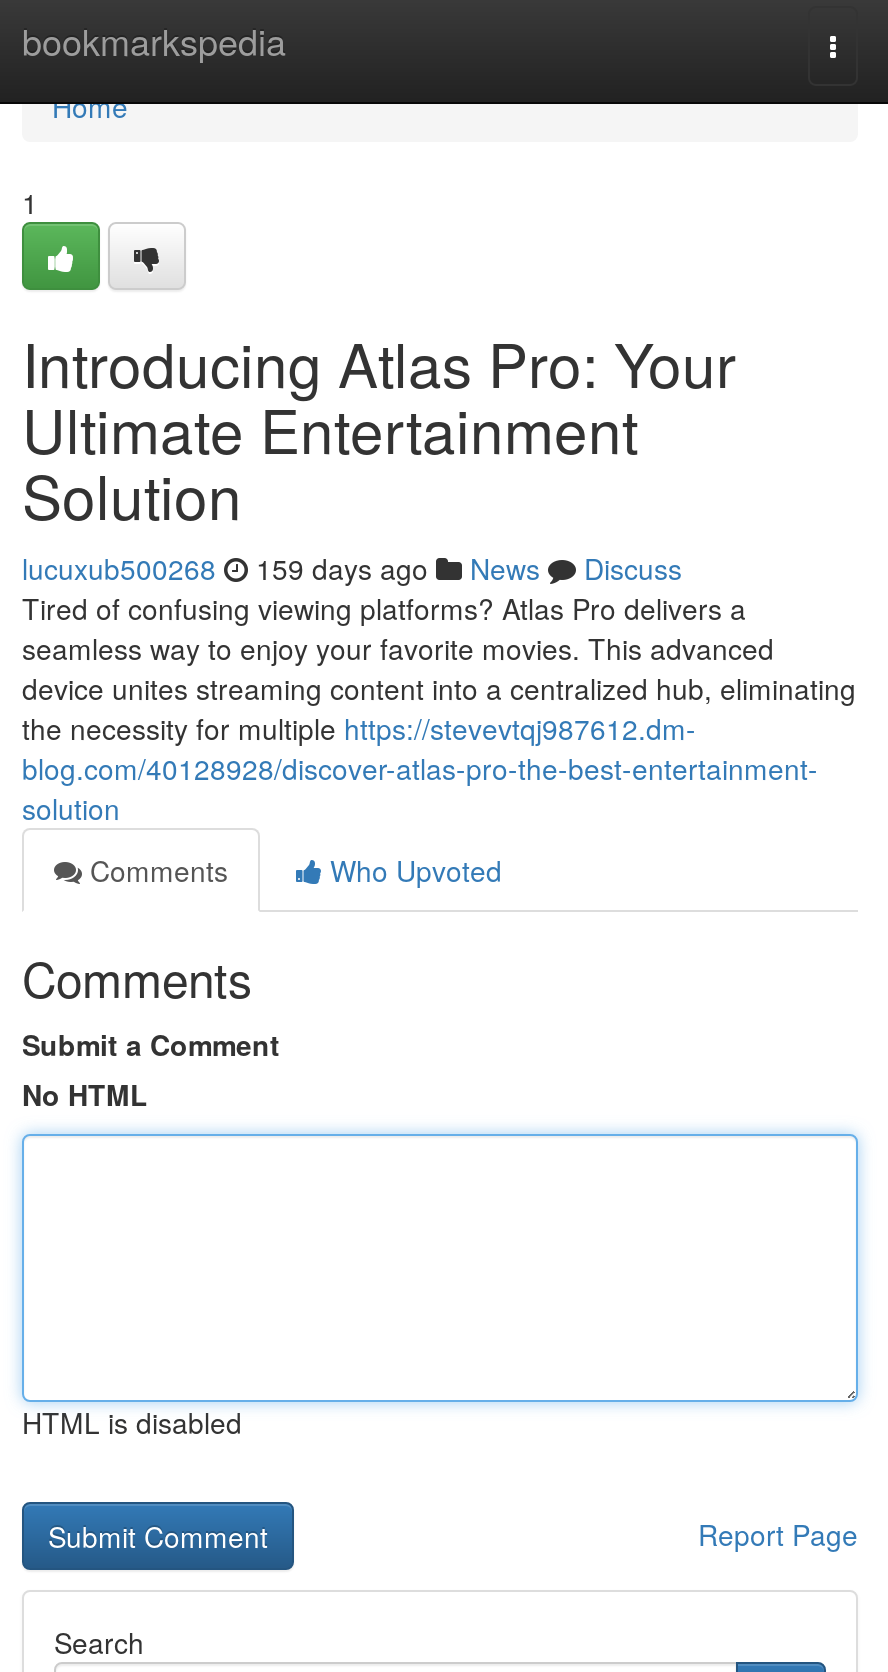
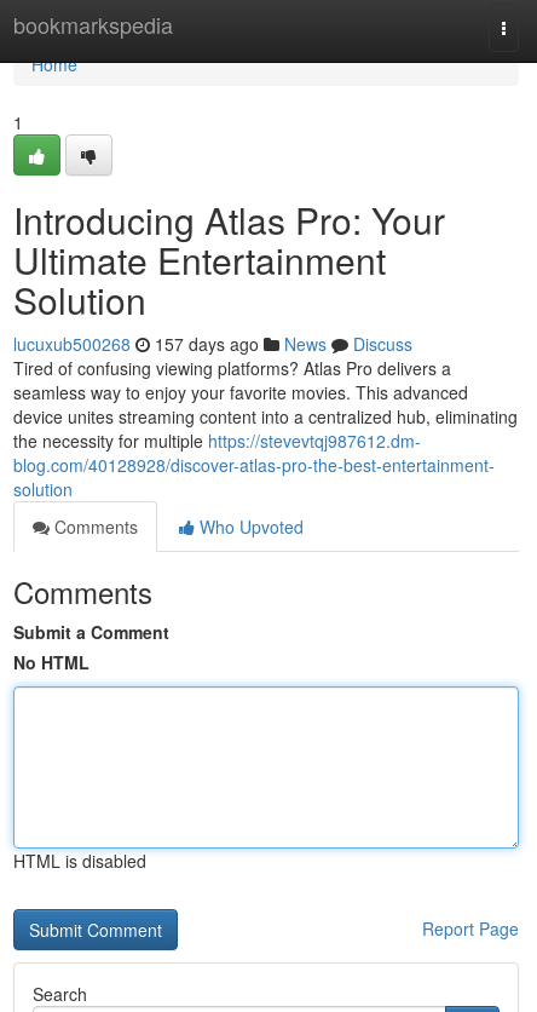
- lucuxub500268 159 days ago News Discuss
+ lucuxub500268 157 days ago News Discuss
